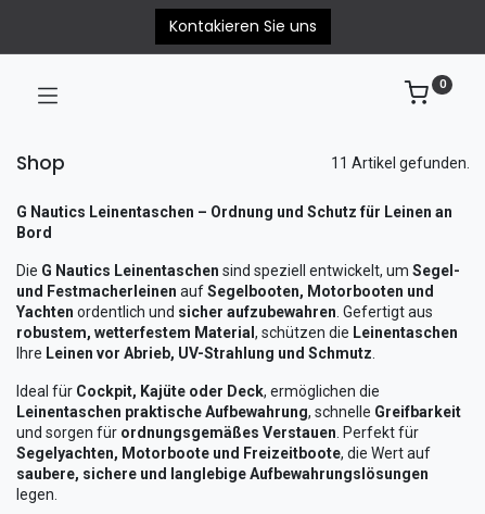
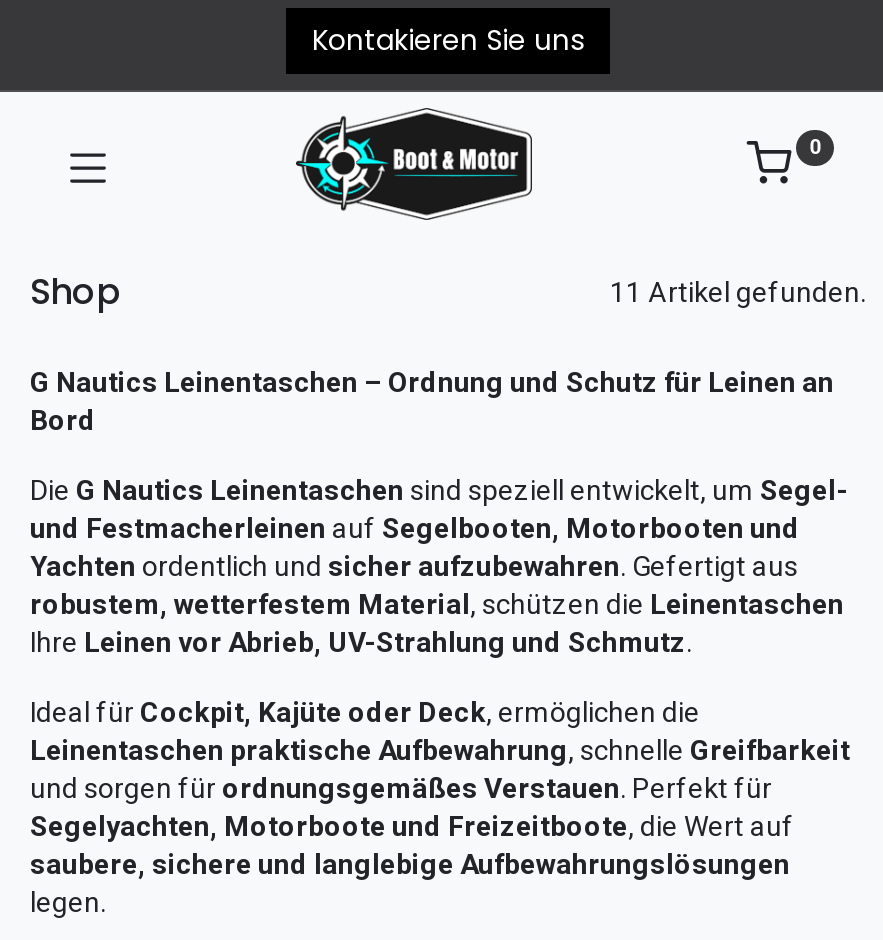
+ [image]
